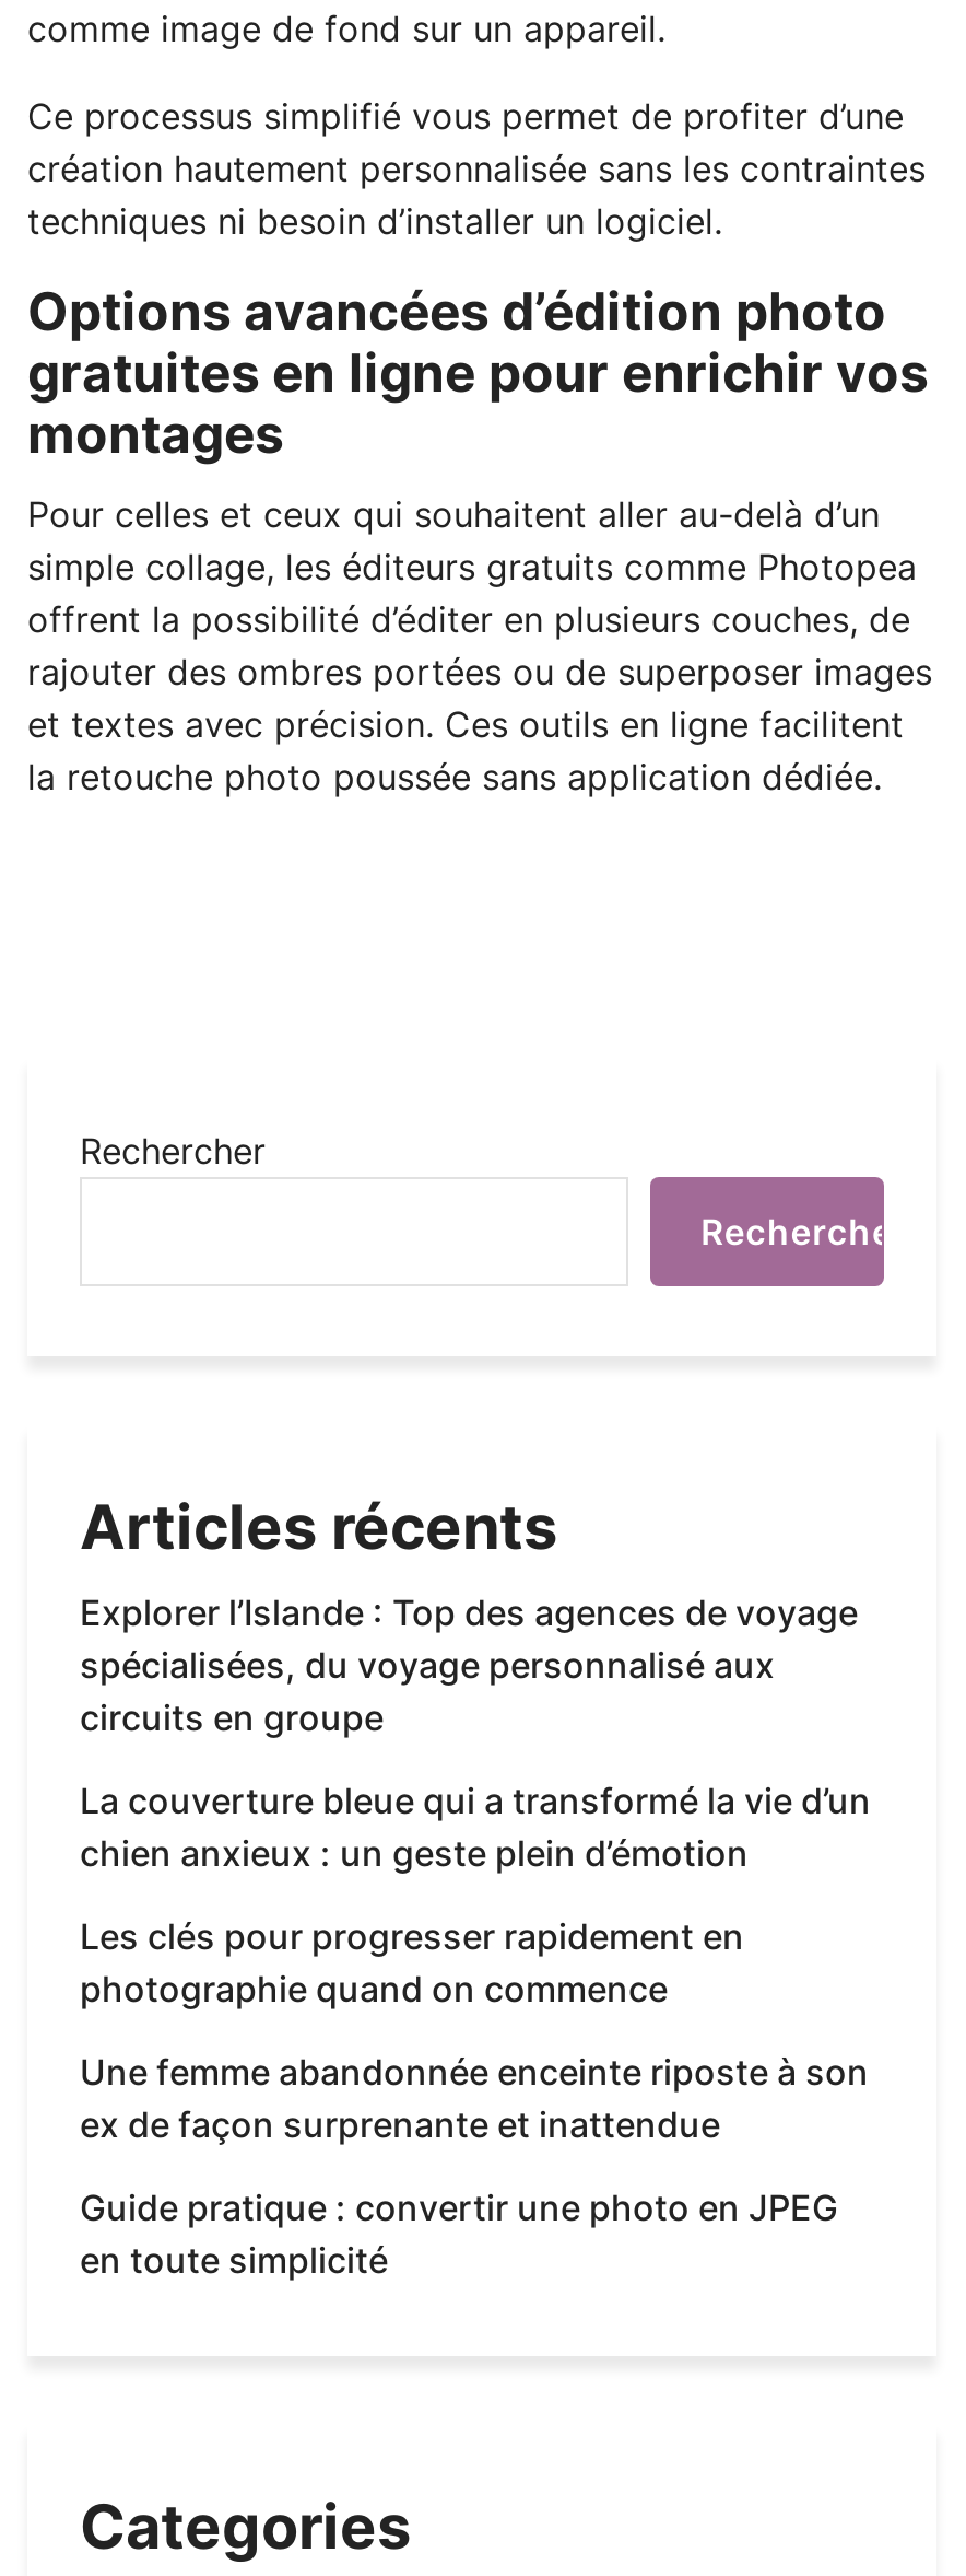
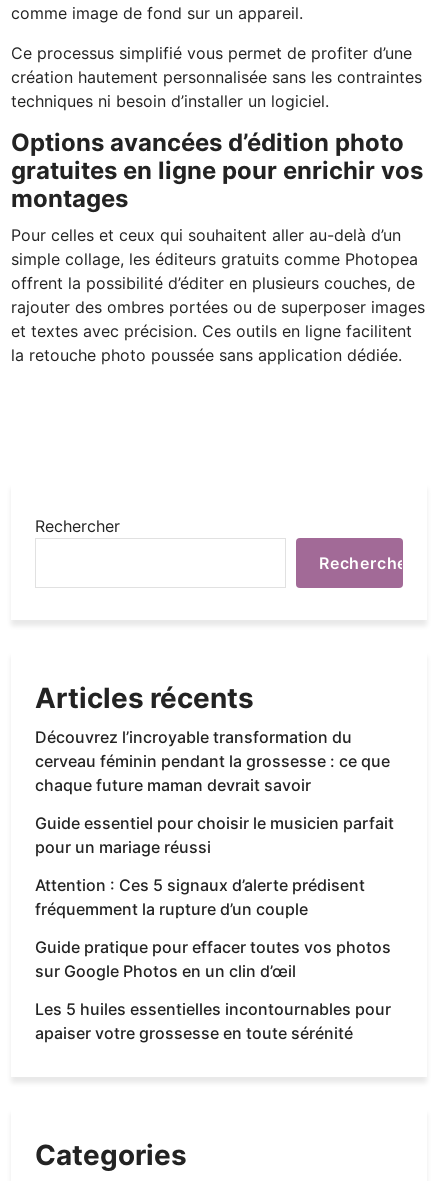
- Explorer l’Islande : Top des agences de voyage
- spécialisées, du voyage personnalisé aux
- circuits en groupe
+ Découvrez l’incroyable transformation du
+ cerveau féminin pendant la grossesse : ce que
+ chaque future maman devrait savoir

- La couverture bleue qui a transformé la vie d’un
- chien anxieux : un geste plein d’émotion
+ Guide essentiel pour choisir le musicien parfait
+ pour un mariage réussi

- Les clés pour progresser rapidement en
- photographie quand on commence
+ Attention : Ces 5 signaux d’alerte prédisent
+ fréquemment la rupture d’un couple

- Une femme abandonnée enceinte riposte à son
- ex de façon surprenante et inattendue
+ Guide pratique pour effacer toutes vos photos
+ sur Google Photos en un clin d’œil

- Guide pratique : convertir une photo en JPEG
- en toute simplicité
+ Les 5 huiles essentielles incontournables pour
+ apaiser votre grossesse en toute sérénité
